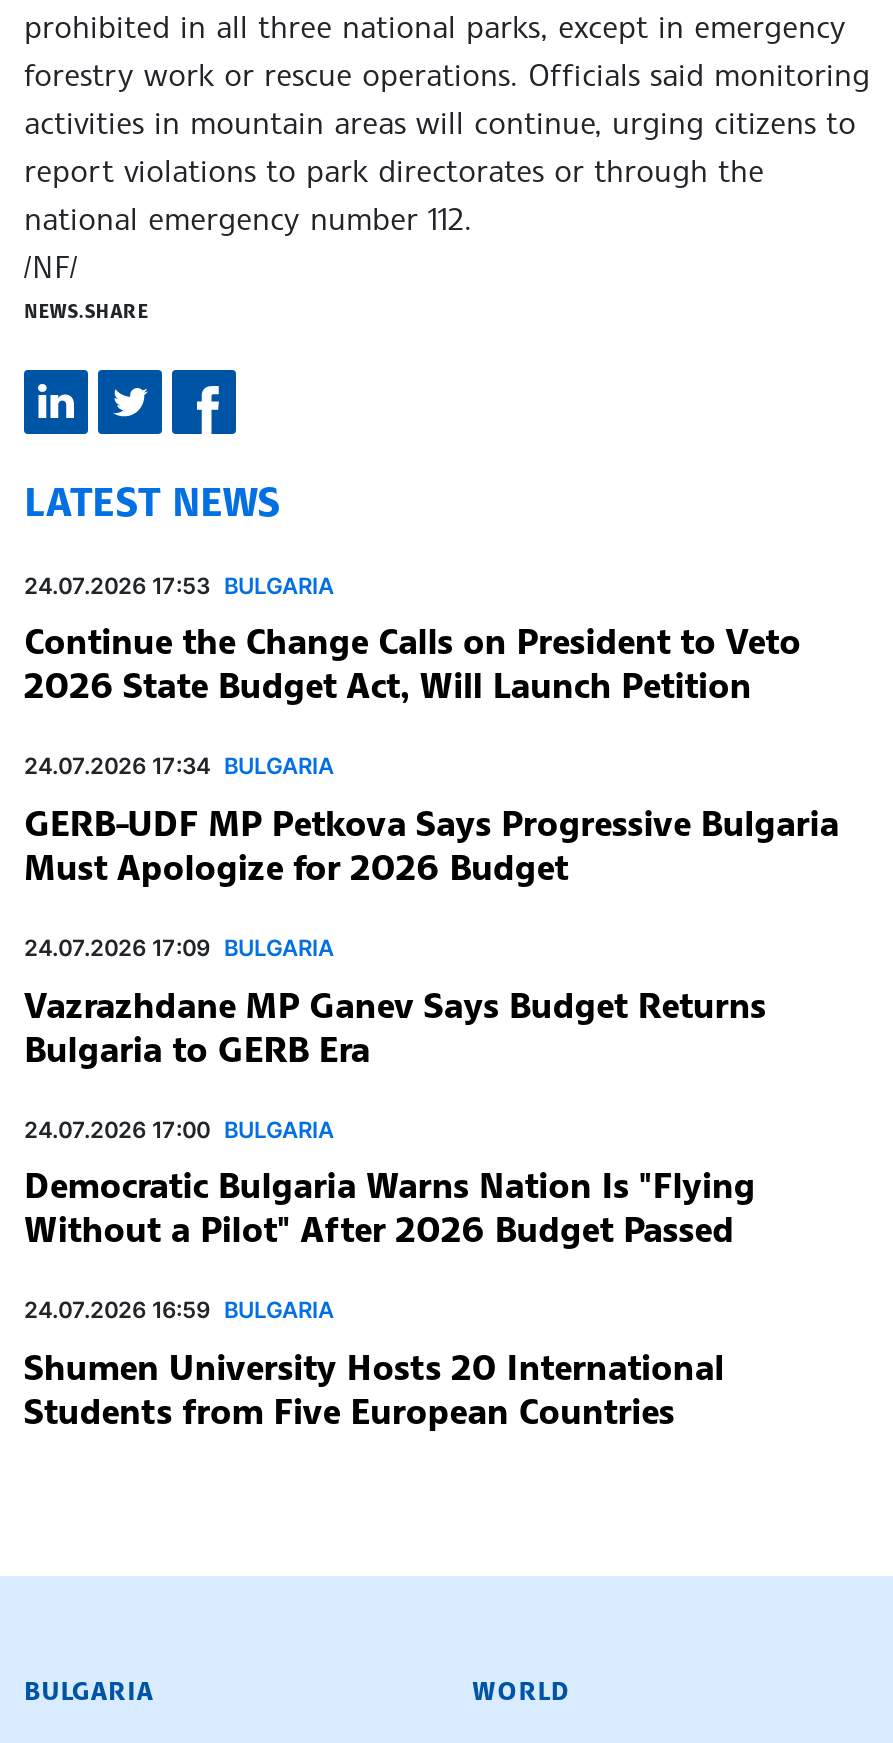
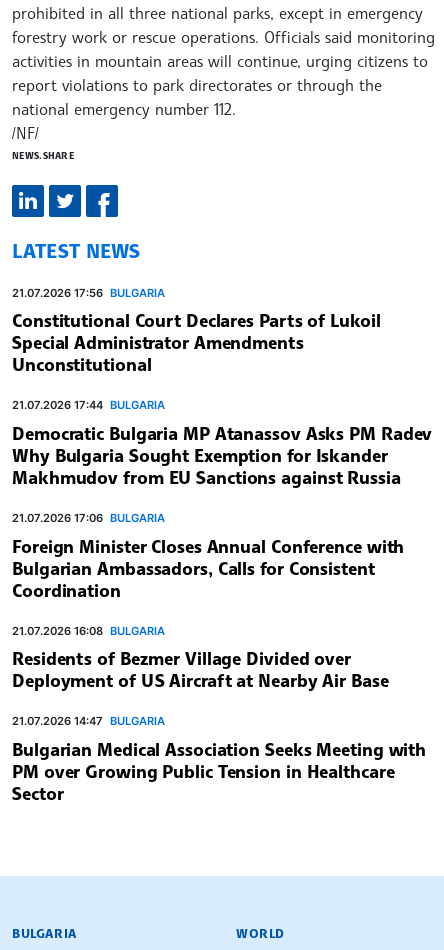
- 24.07.2026 17:53 BULGARIA
- Continue the Change Calls on President to Veto
- 2026 State Budget Act, Will Launch Petition
+ 21.07.2026 17:56 BULGARIA
+ Constitutional Court Declares Parts of Lukoil
+ Special Administrator Amendments
+ Unconstitutional

- 24.07.2026 17:34 BULGARIA
- GERB-UDF MP Petkova Says Progressive Bulgaria
- Must Apologize for 2026 Budget
+ 21.07.2026 17:44 BULGARIA
+ Democratic Bulgaria MP Atanassov Asks PM Radev
+ Why Bulgaria Sought Exemption for Iskander
+ Makhmudov from EU Sanctions against Russia

- 24.07.2026 17:09 BULGARIA
- Vazrazhdane MP Ganev Says Budget Returns
- Bulgaria to GERB Era
+ 21.07.2026 17:06 BULGARIA
+ Foreign Minister Closes Annual Conference with
+ Bulgarian Ambassadors, Calls for Consistent
+ Coordination

- 24.07.2026 17:00 BULGARIA
- Democratic Bulgaria Warns Nation Is "Flying
- Without a Pilot" After 2026 Budget Passed
+ 21.07.2026 16:08 BULGARIA
+ Residents of Bezmer Village Divided over
+ Deployment of US Aircraft at Nearby Air Base

- 24.07.2026 16:59 BULGARIA
- Shumen University Hosts 20 International
- Students from Five European Countries
+ 21.07.2026 14:47 BULGARIA
+ Bulgarian Medical Association Seeks Meeting with
+ PM over Growing Public Tension in Healthcare
+ Sector
